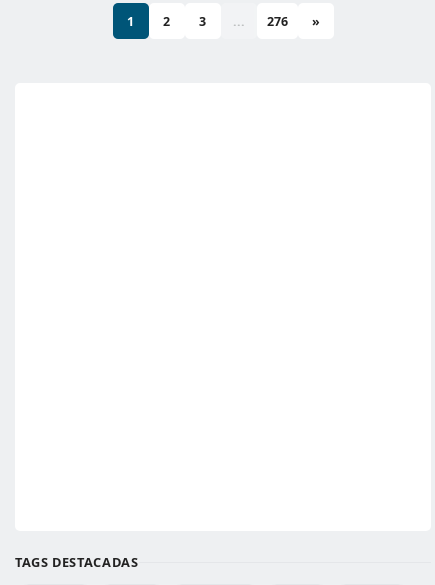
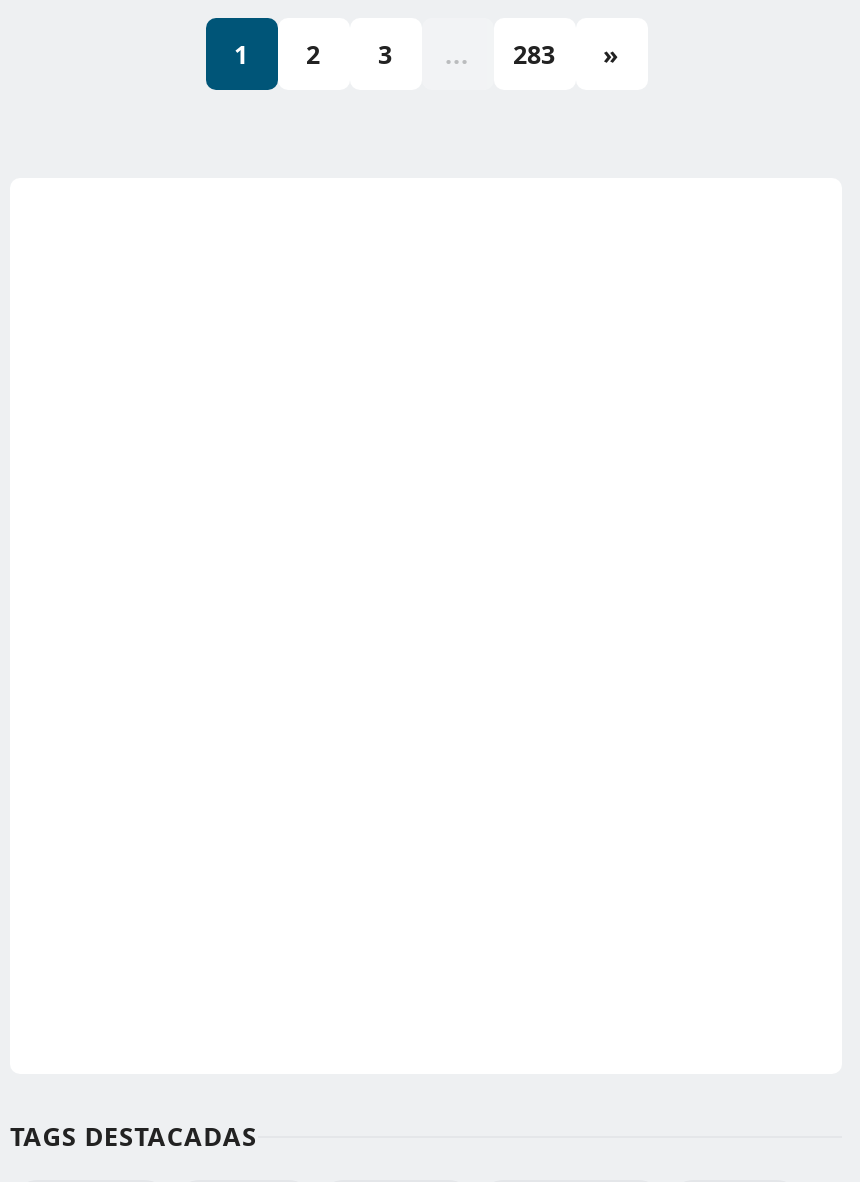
- 276
+ 283
